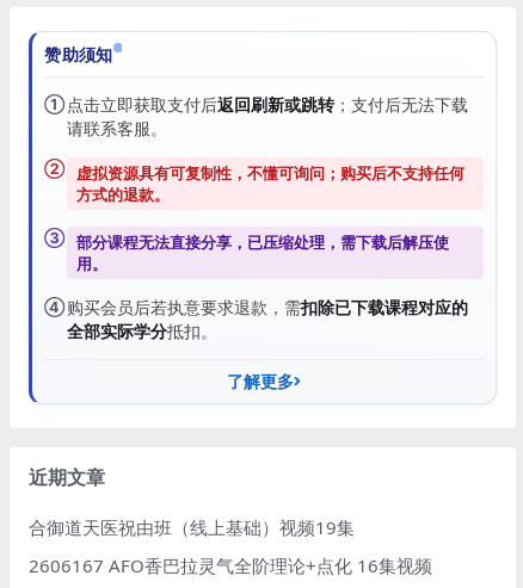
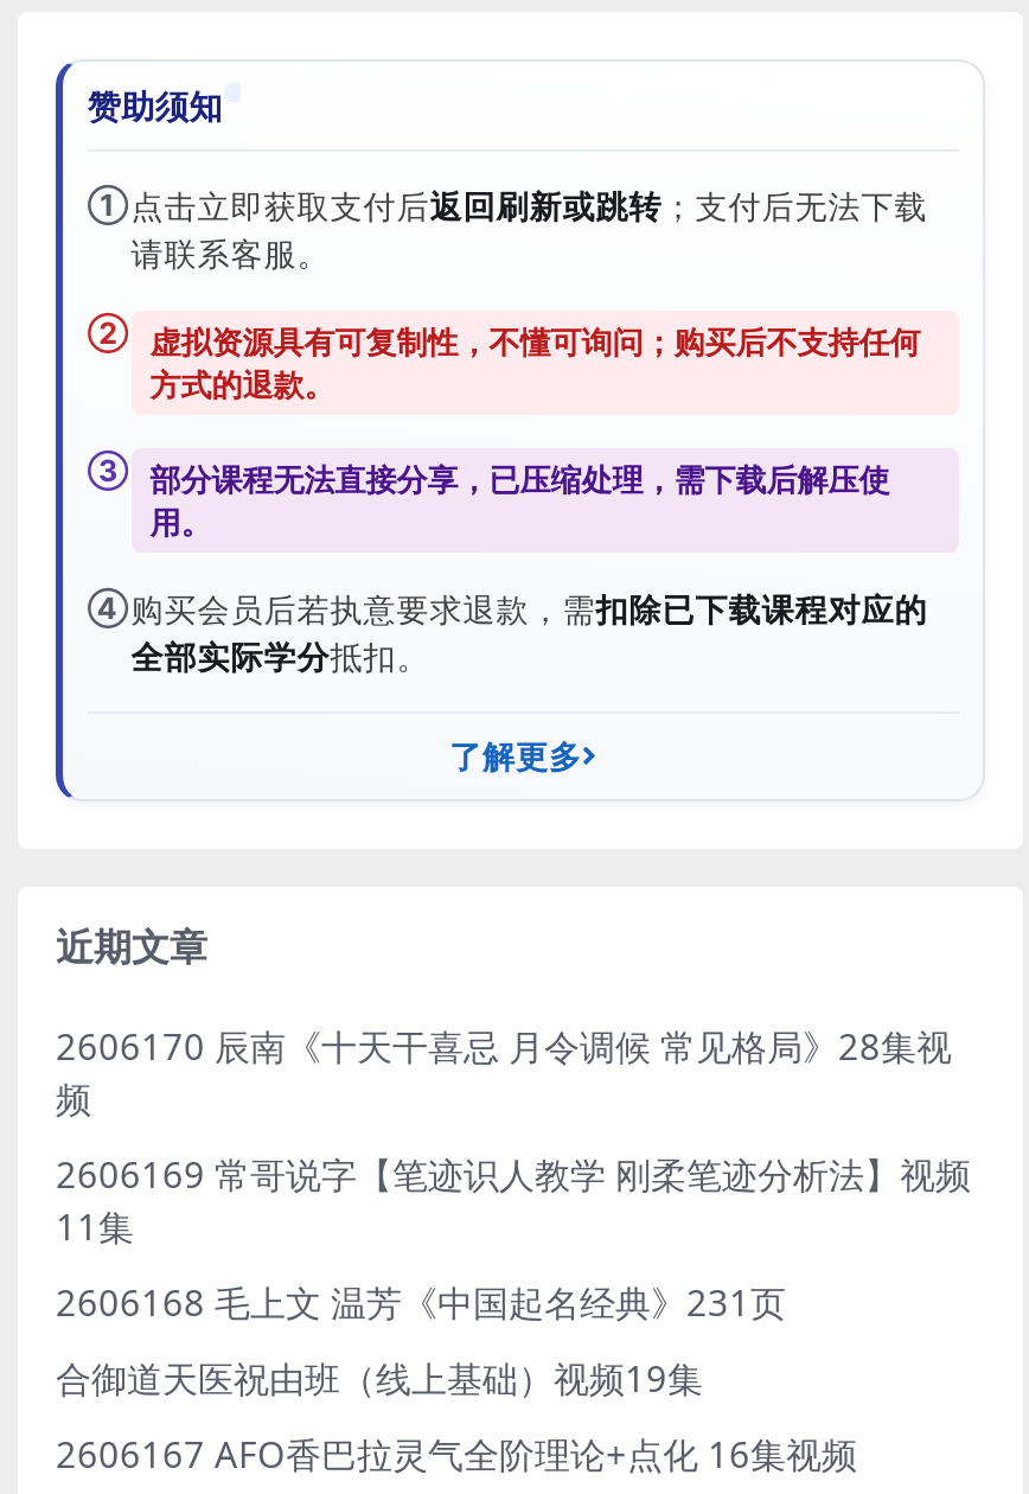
+ 2606170 辰南《十天干喜忌 月令调候 常见格局》28集视
+ 频
+ 2606169 常哥说字【笔迹识人教学 刚柔笔迹分析法】视频
+ 11集
+ 2606168 毛上文 温芳《中国起名经典》231页
